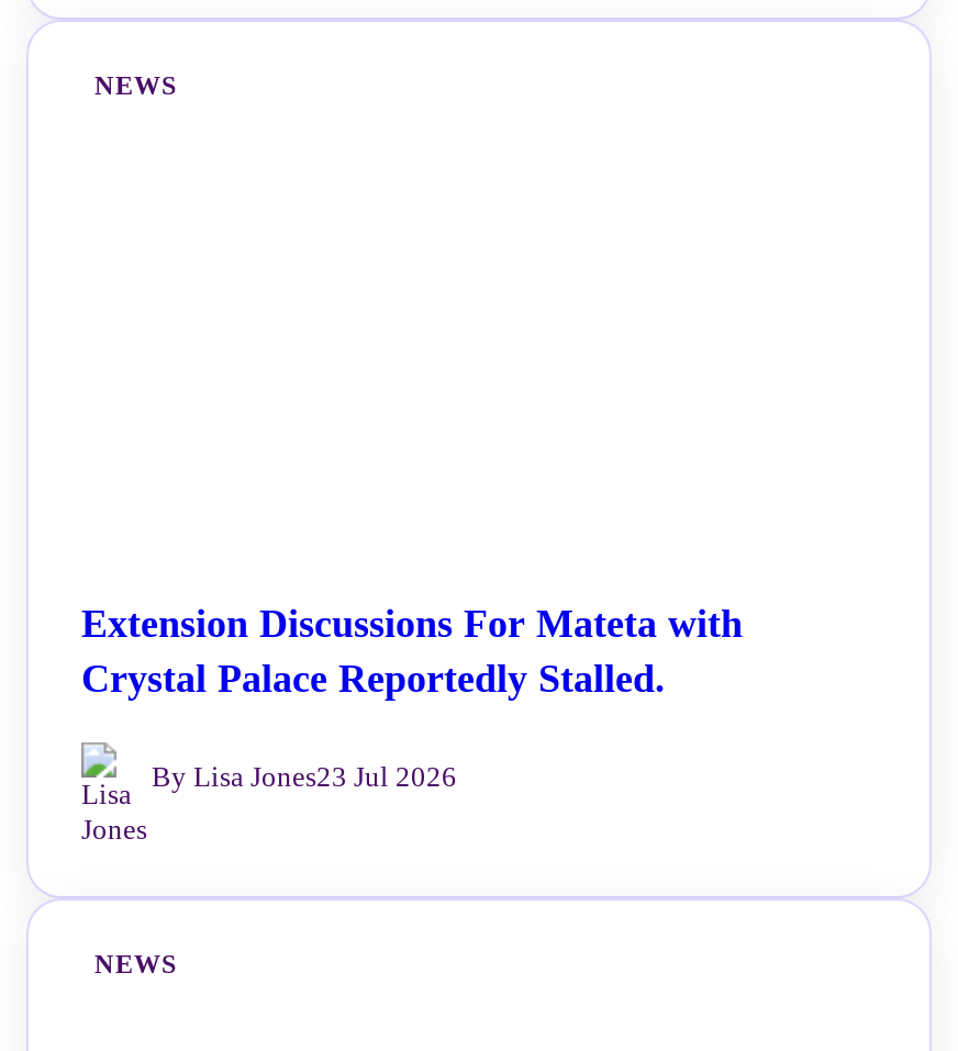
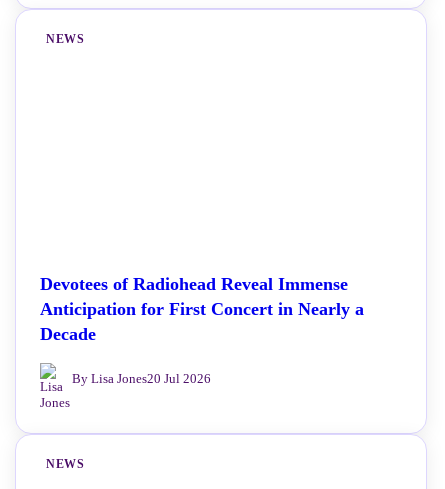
- Extension Discussions For Mateta with
- Crystal Palace Reportedly Stalled.
+ Devotees of Radiohead Reveal Immense
+ Anticipation for First Concert in Nearly a
+ Decade

- By Lisa Jones23 Jul 2026
+ By Lisa Jones20 Jul 2026
